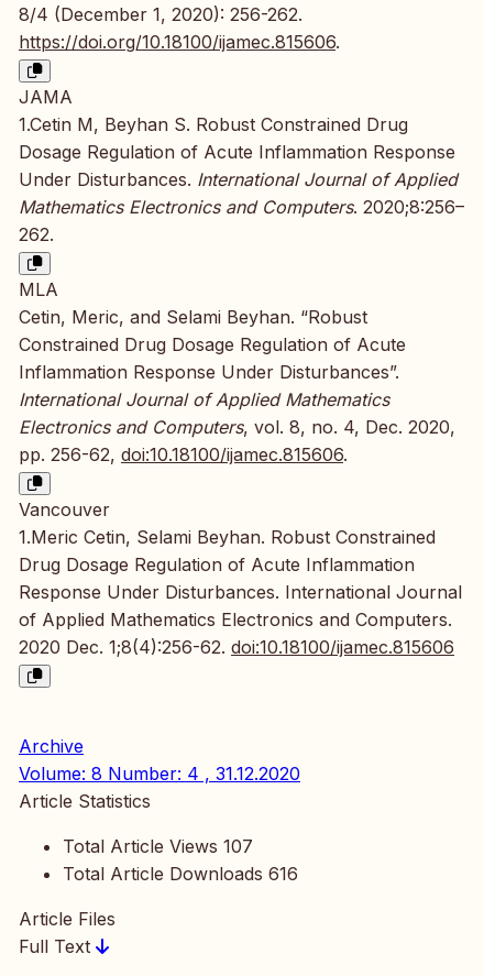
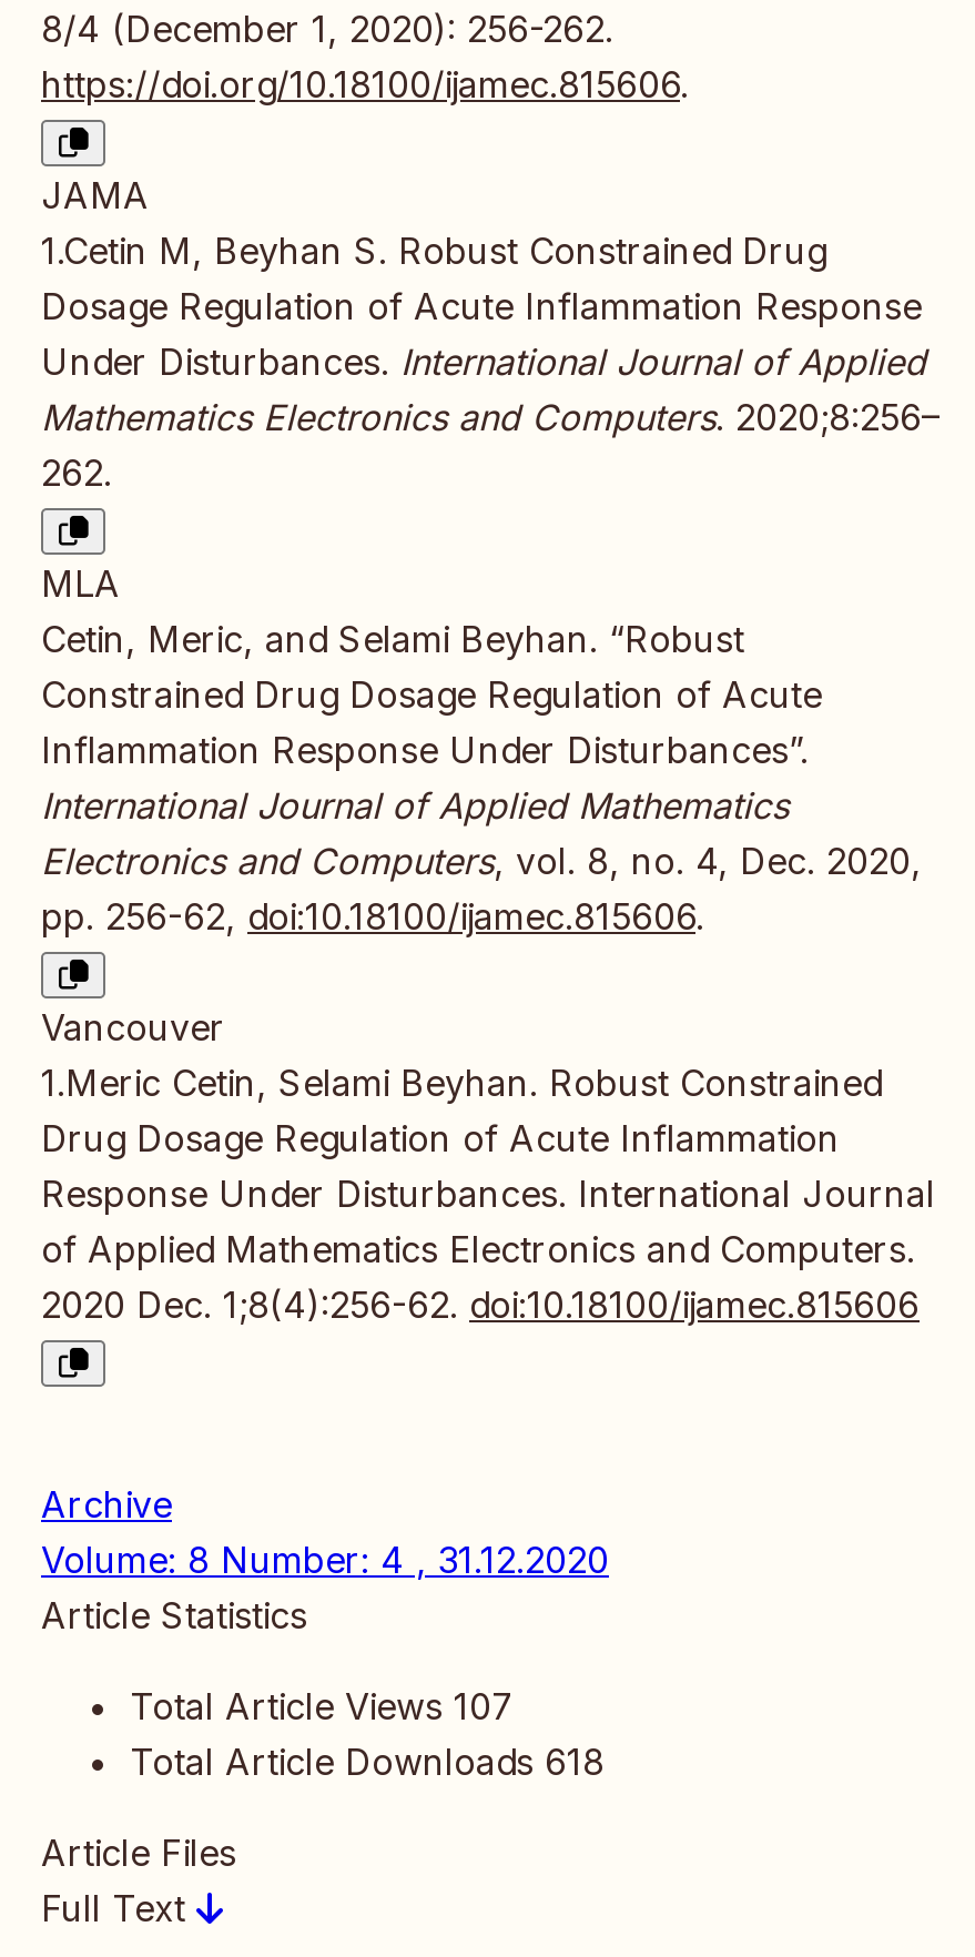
- Total Article Downloads 616
+ Total Article Downloads 618
